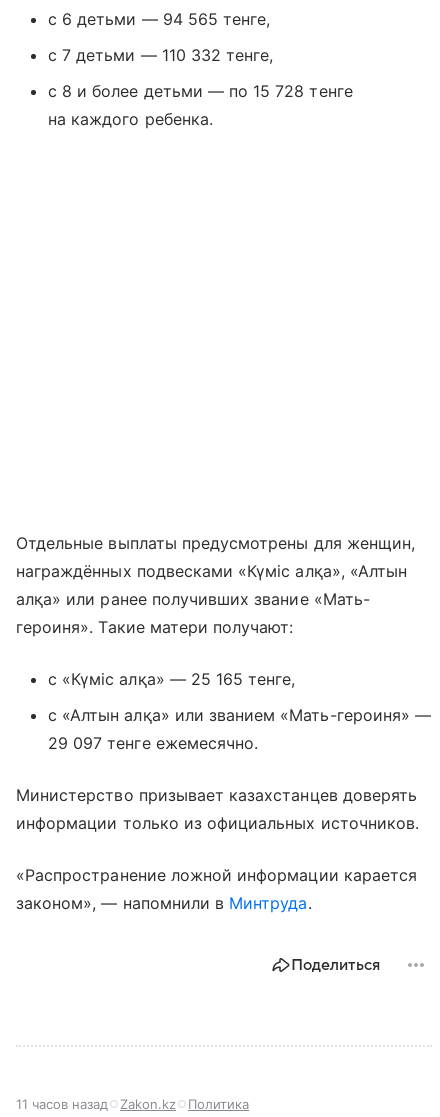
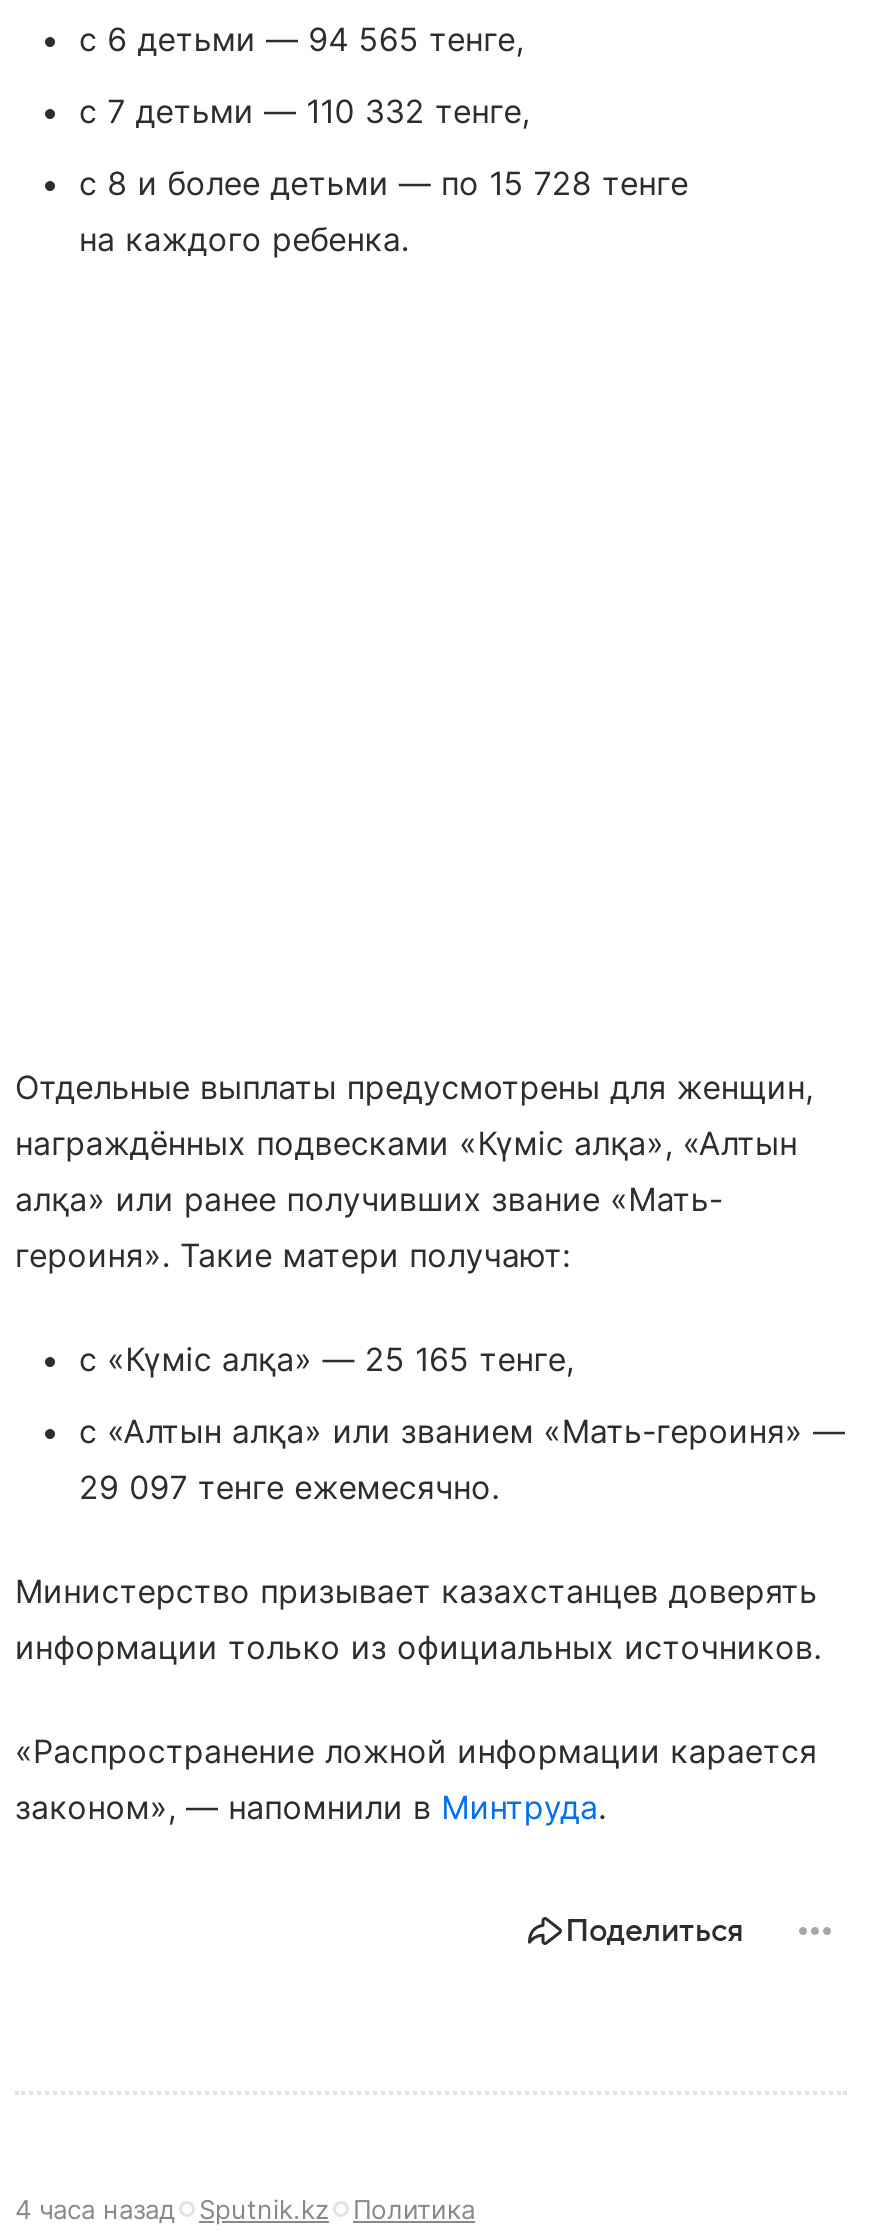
- 11 часов назад
- Zakon.kz
+ 4 часа назад
+ Sputnik.kz
